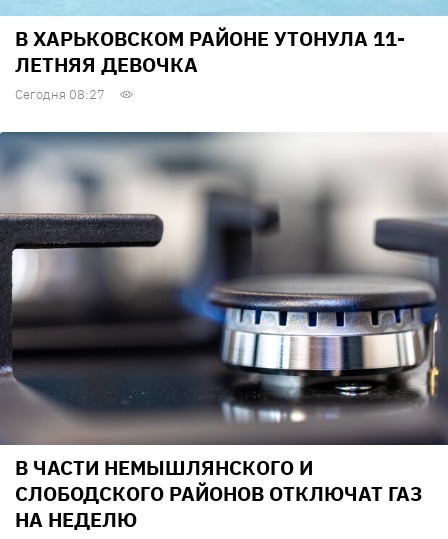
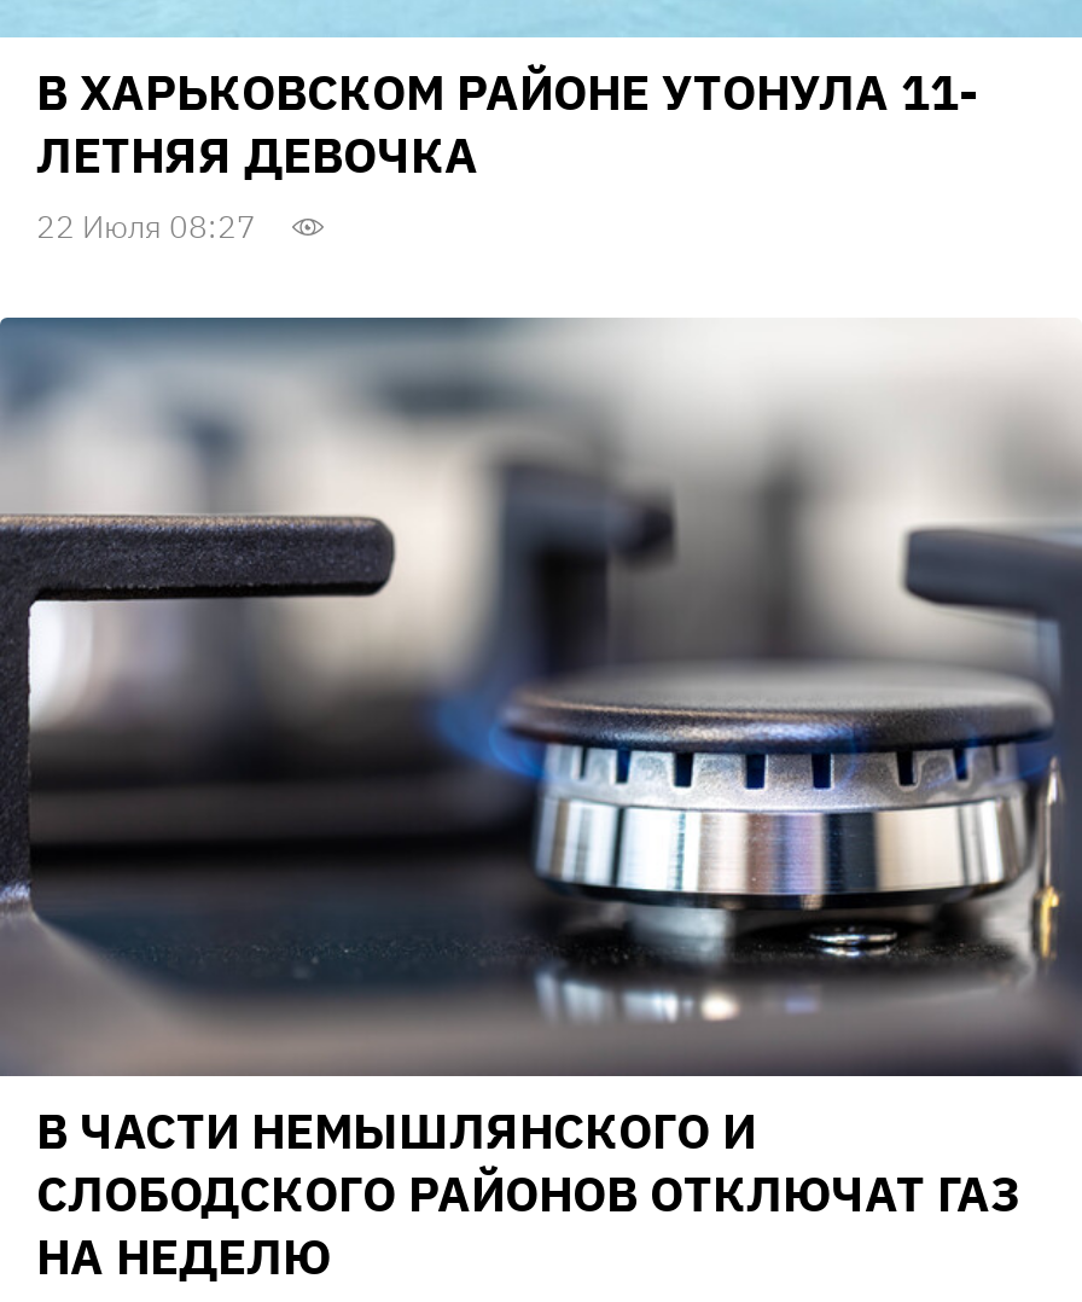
- Сегодня 08:27
+ 22 Июля 08:27
